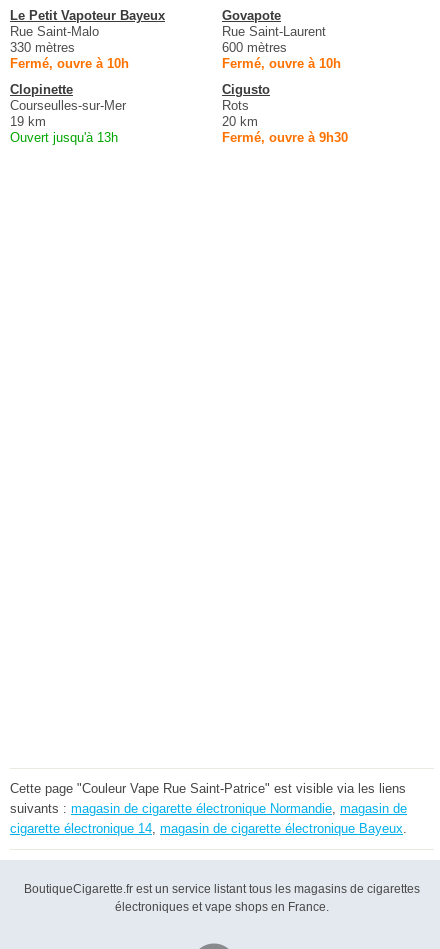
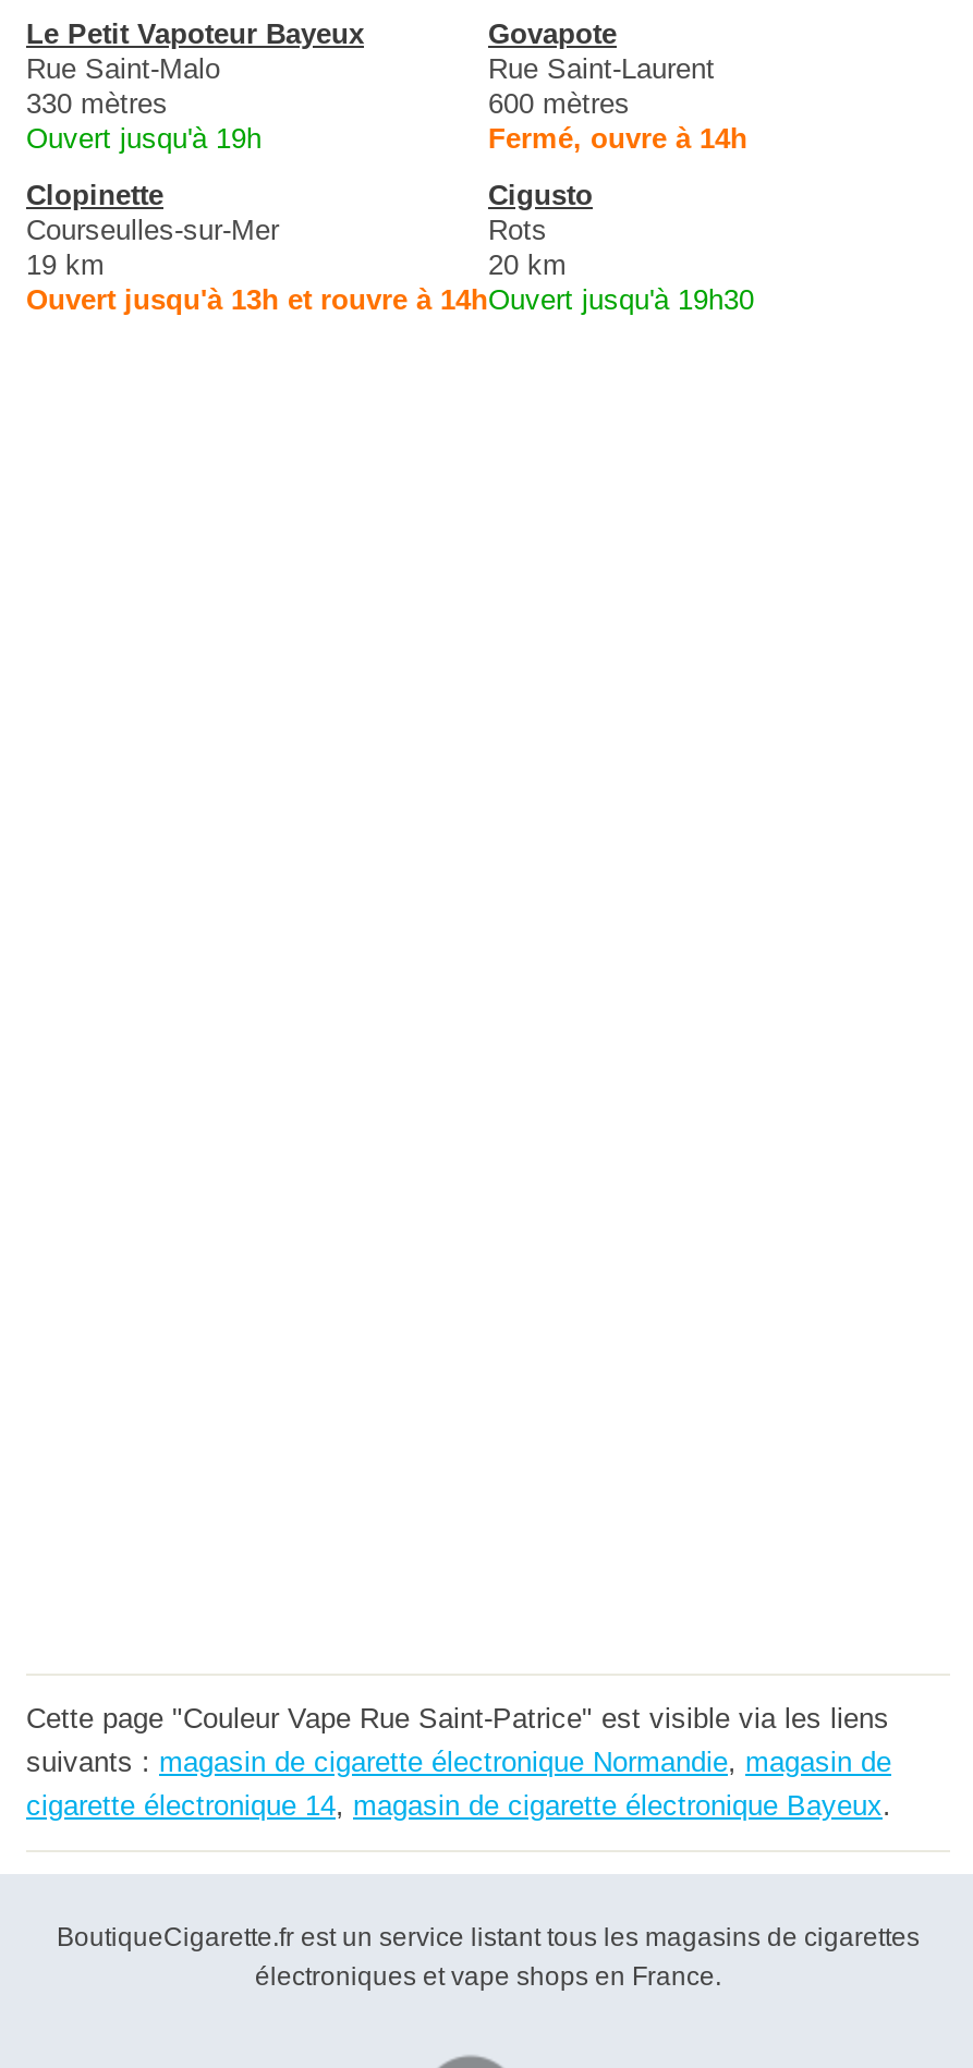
- Fermé, ouvre à 10h
+ Ouvert jusqu'à 19h

- Fermé, ouvre à 10h
+ Fermé, ouvre à 14h

- Ouvert jusqu'à 13h
+ Ouvert jusqu'à 13h et rouvre à 14h

- Fermé, ouvre à 9h30
+ Ouvert jusqu'à 19h30
